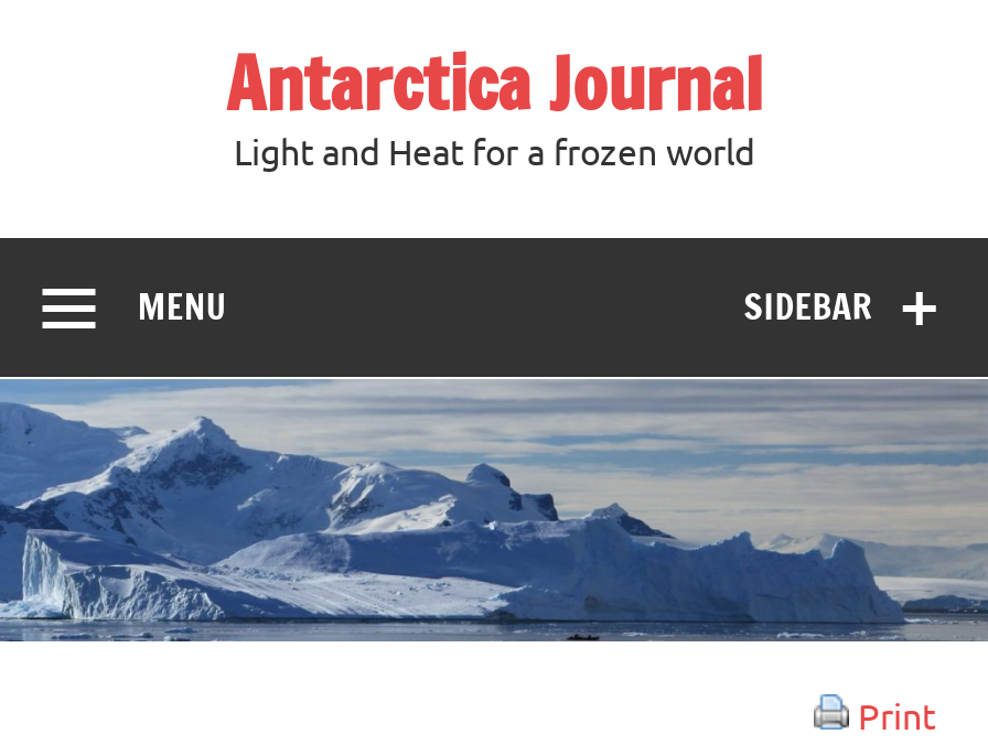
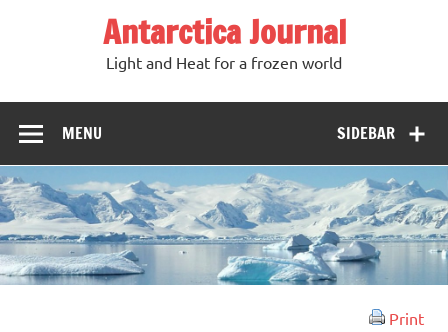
- [image]
+ [image]
